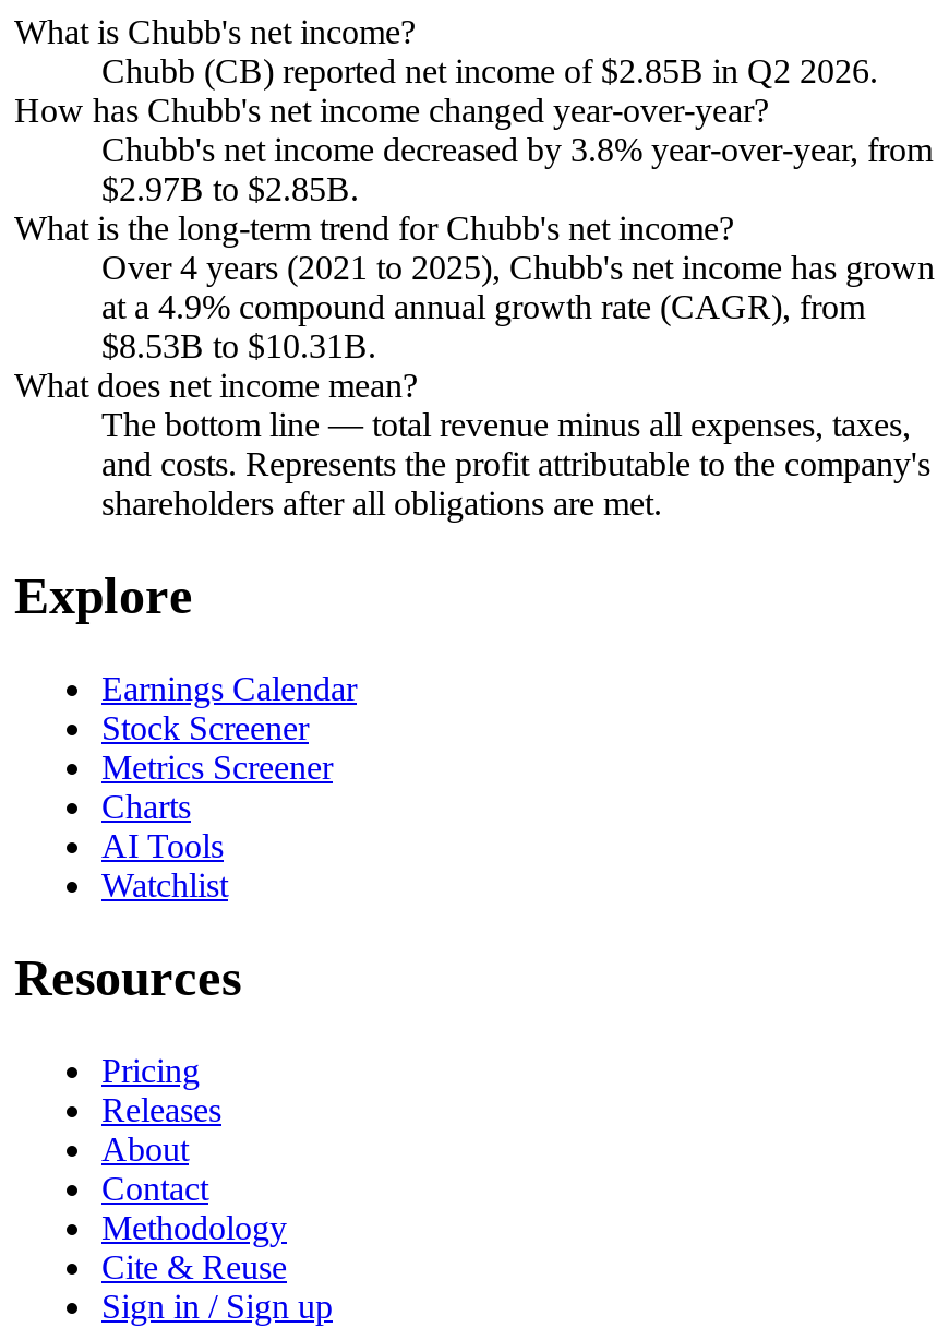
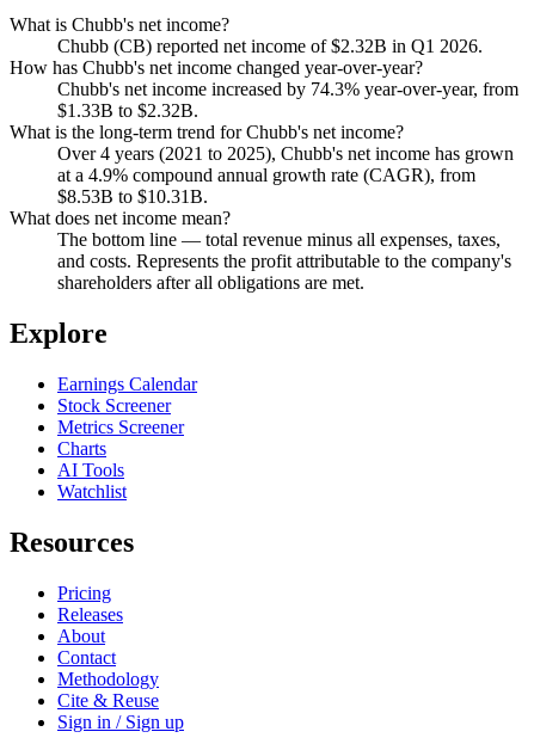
- Chubb (CB) reported net income of $2.85B in Q2 2026.
+ Chubb (CB) reported net income of $2.32B in Q1 2026.

- Chubb's net income decreased by 3.8% year-over-year, from
+ Chubb's net income increased by 74.3% year-over-year, from

- $2.97B to $2.85B.
+ $1.33B to $2.32B.
